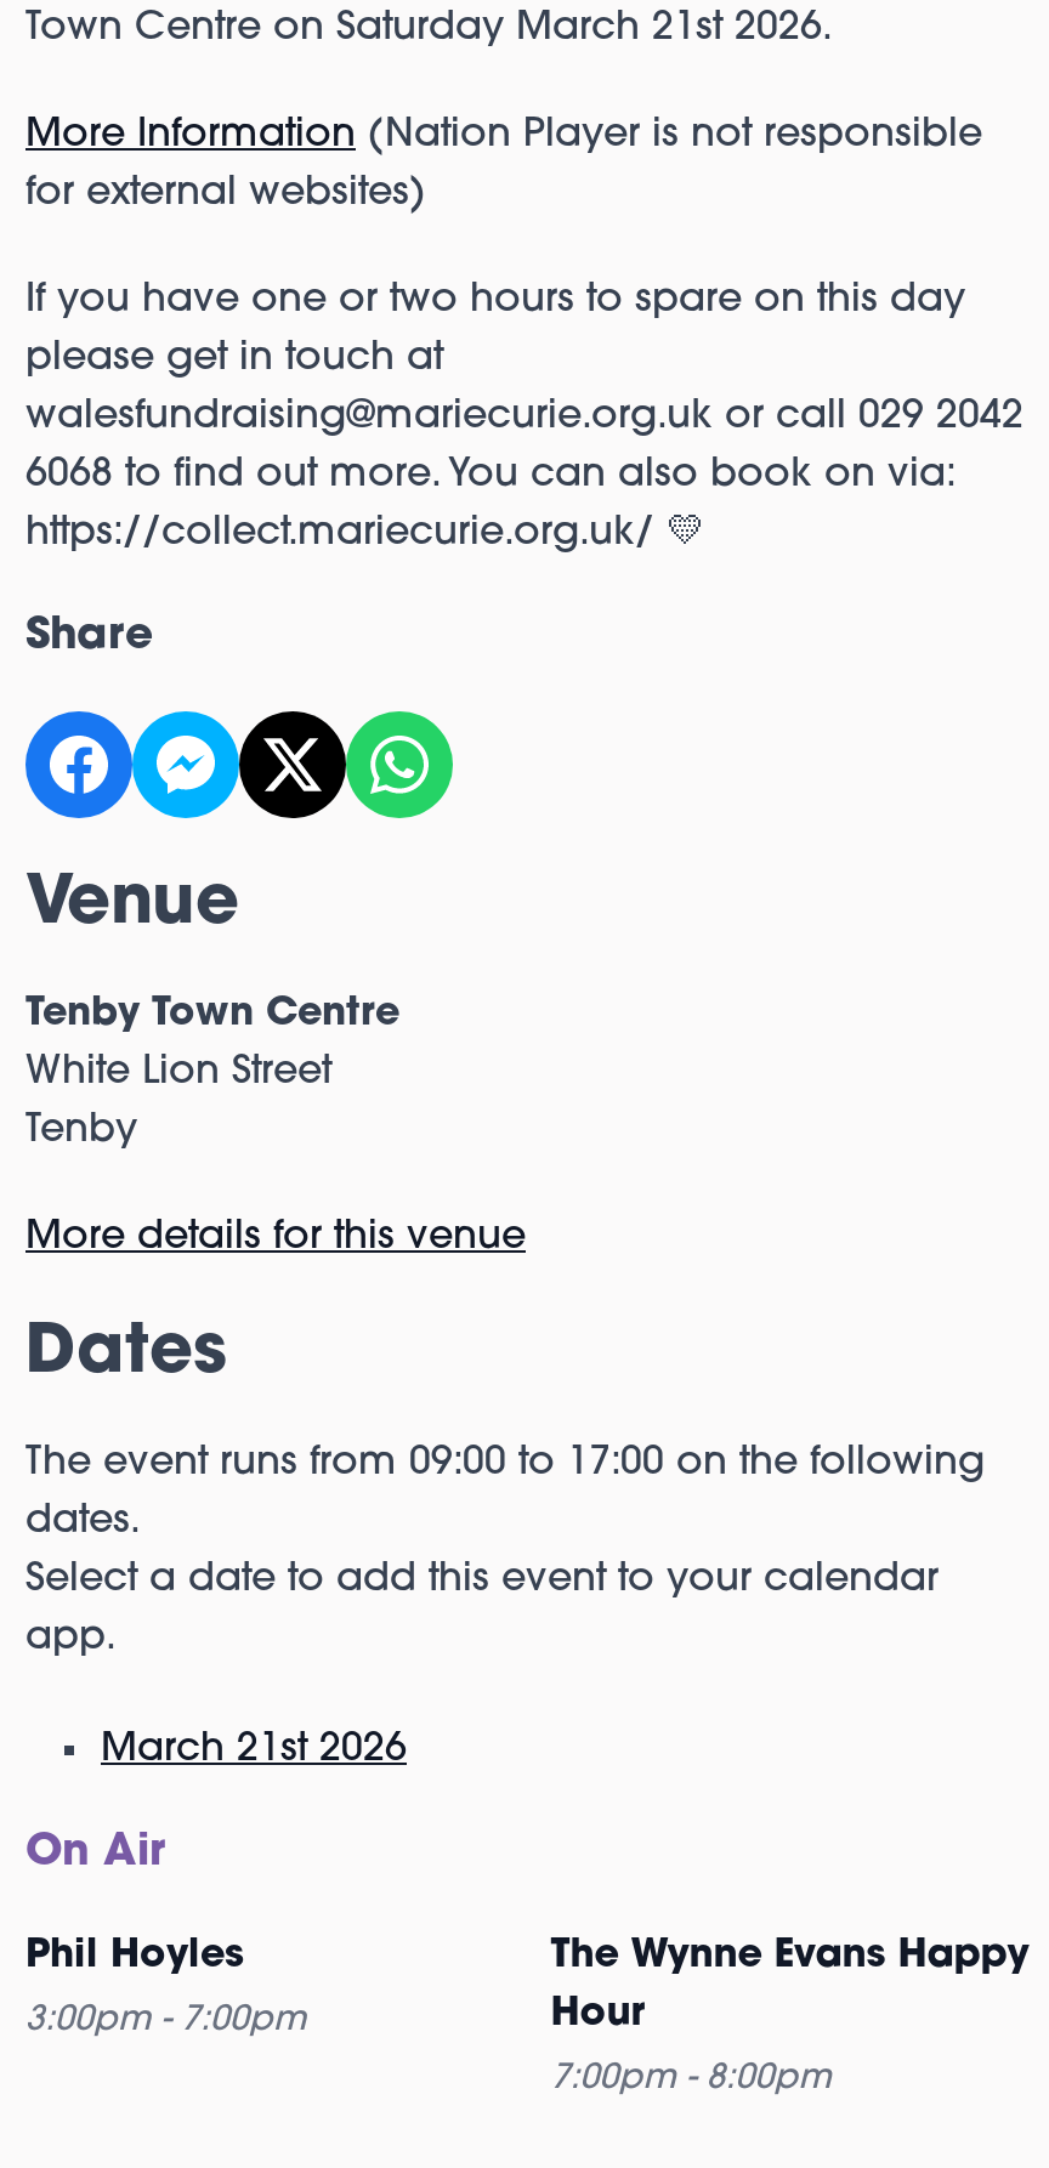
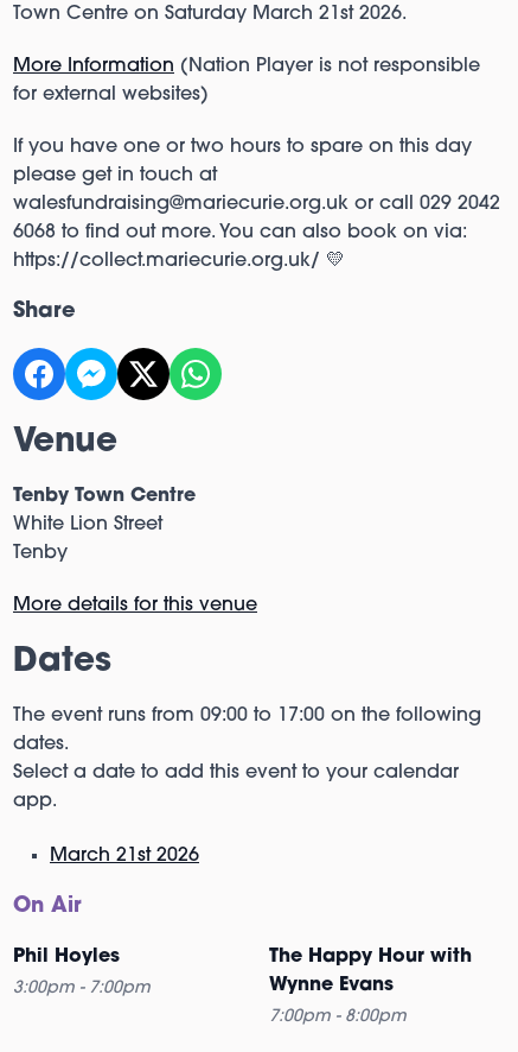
- The Wynne Evans Happy
+ The Happy Hour with

- Hour
+ Wynne Evans
